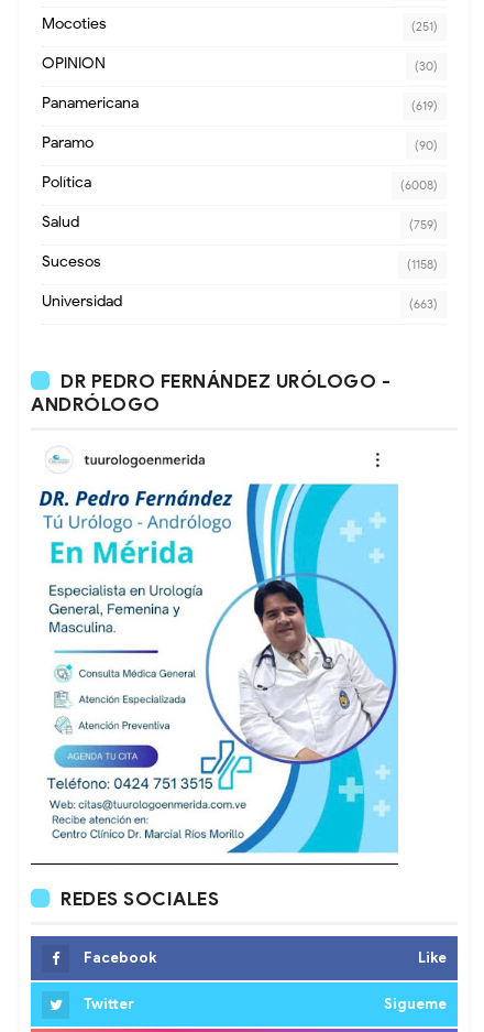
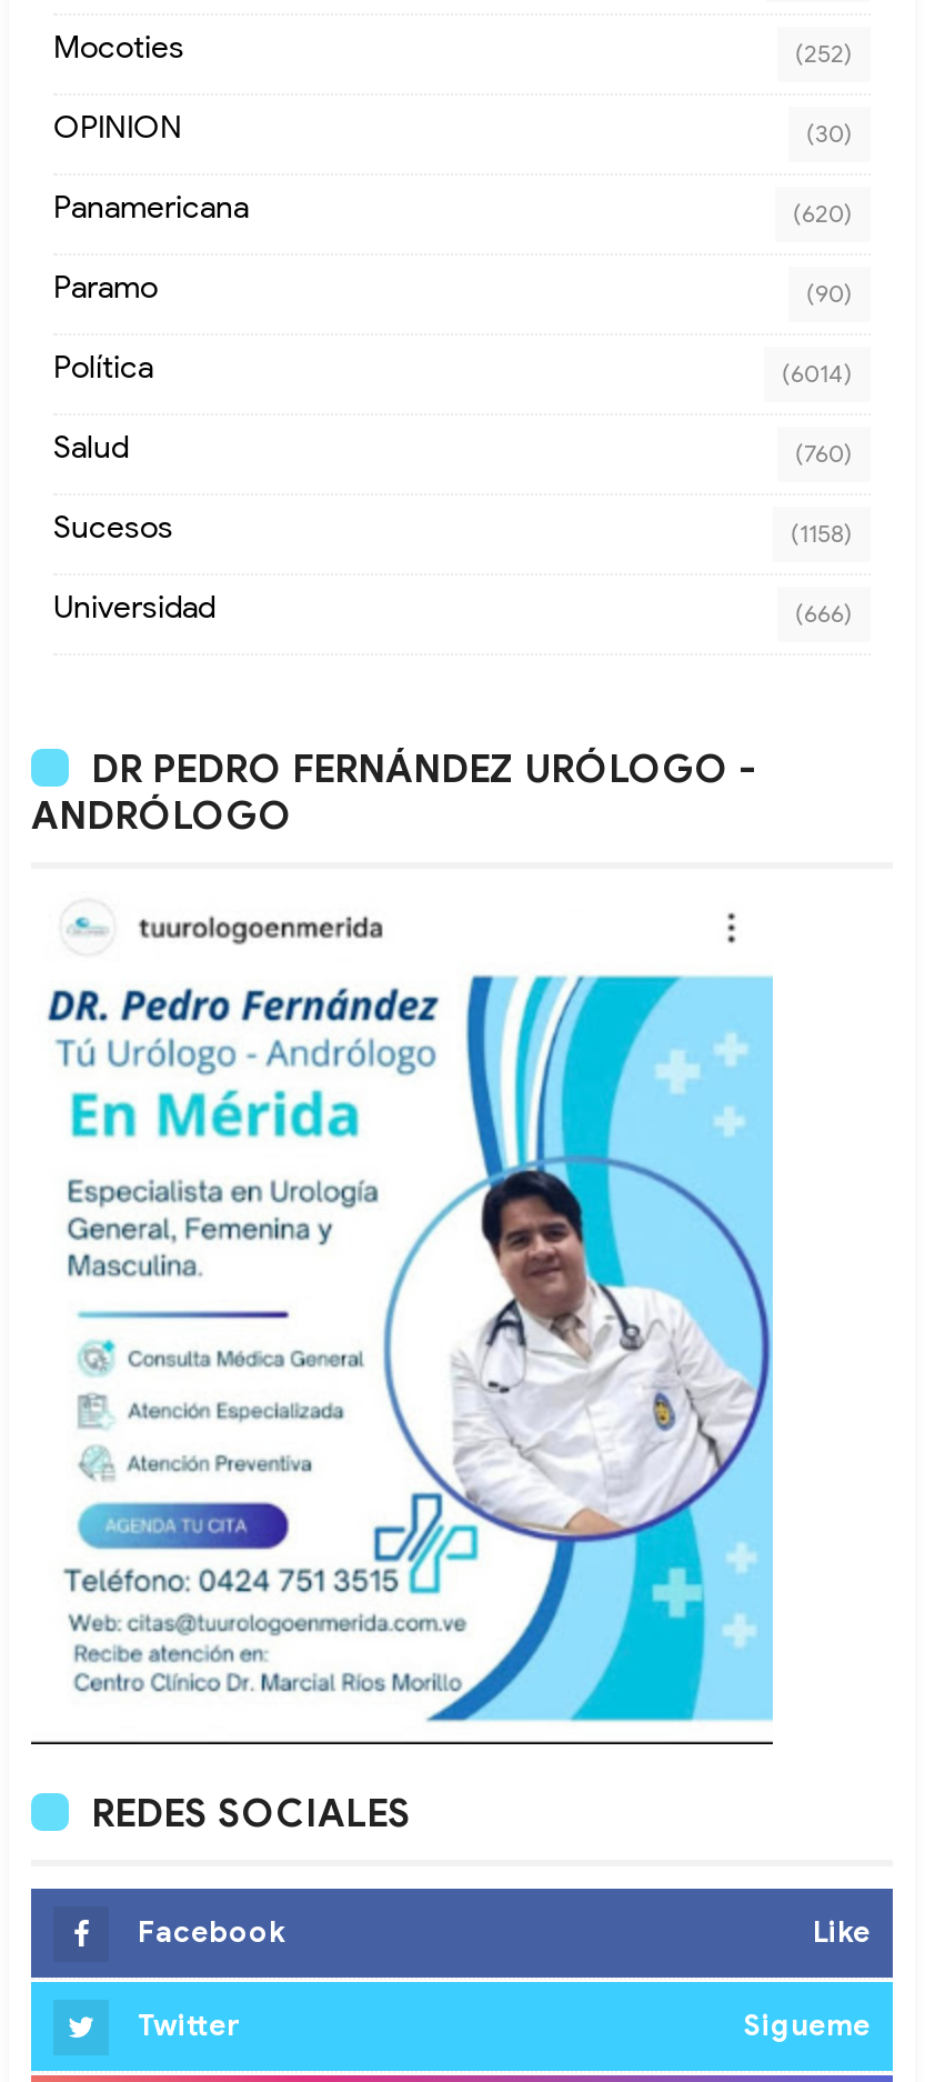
- (251)
+ (252)

- (619)
+ (620)

- (6008)
+ (6014)

- (759)
+ (760)

- (663)
+ (666)
